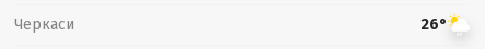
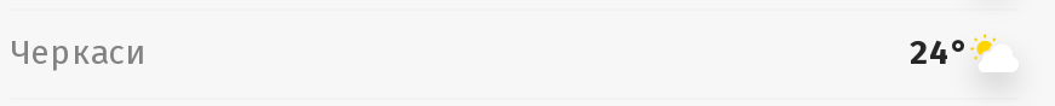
- 26°
+ 24°
